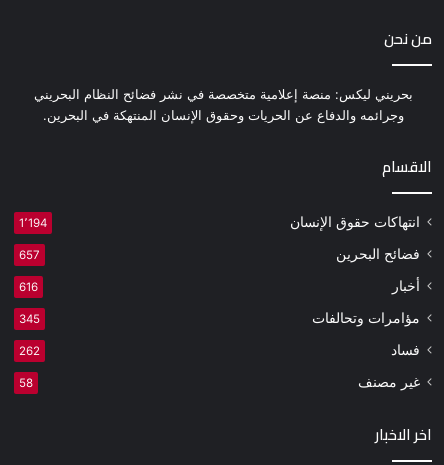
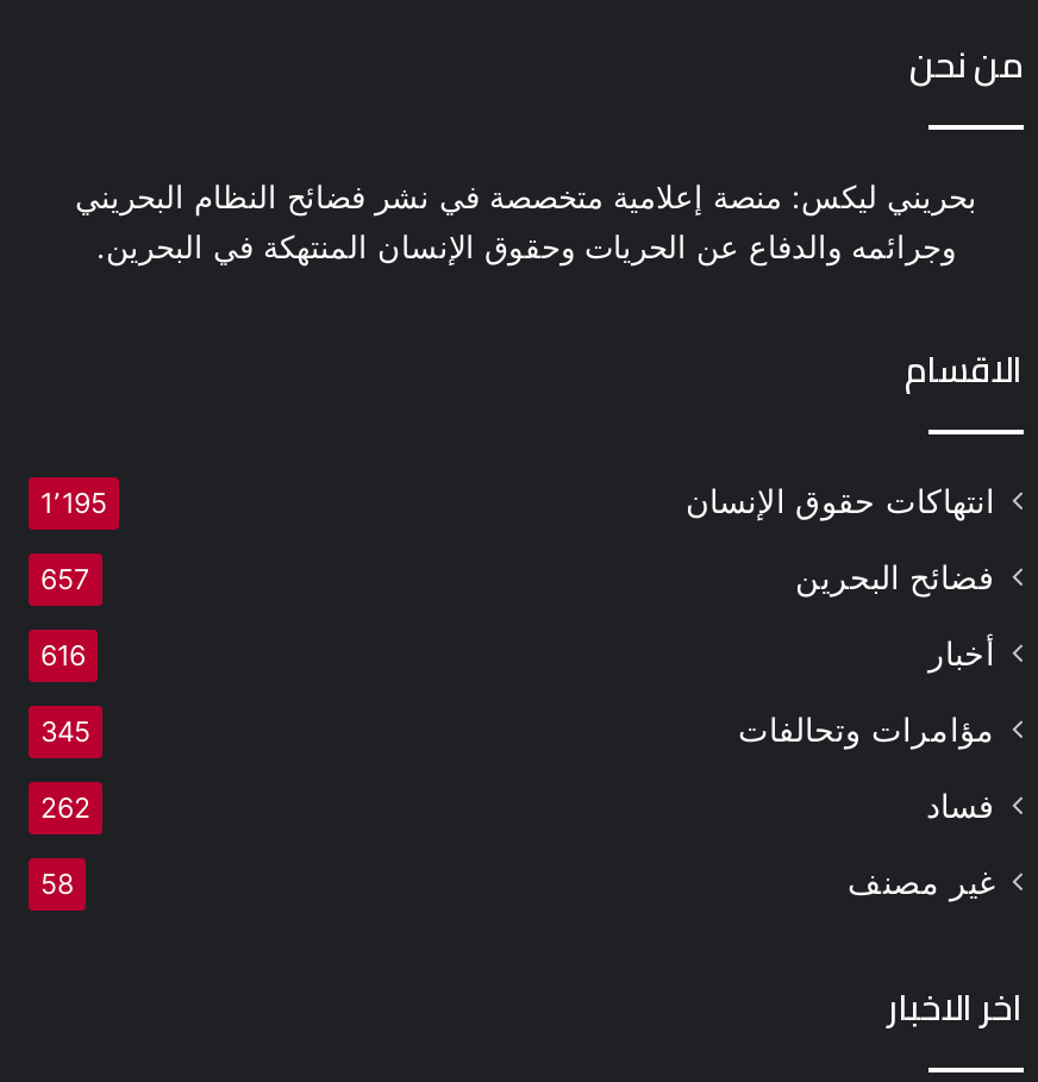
- 1٬194
+ 1٬195
